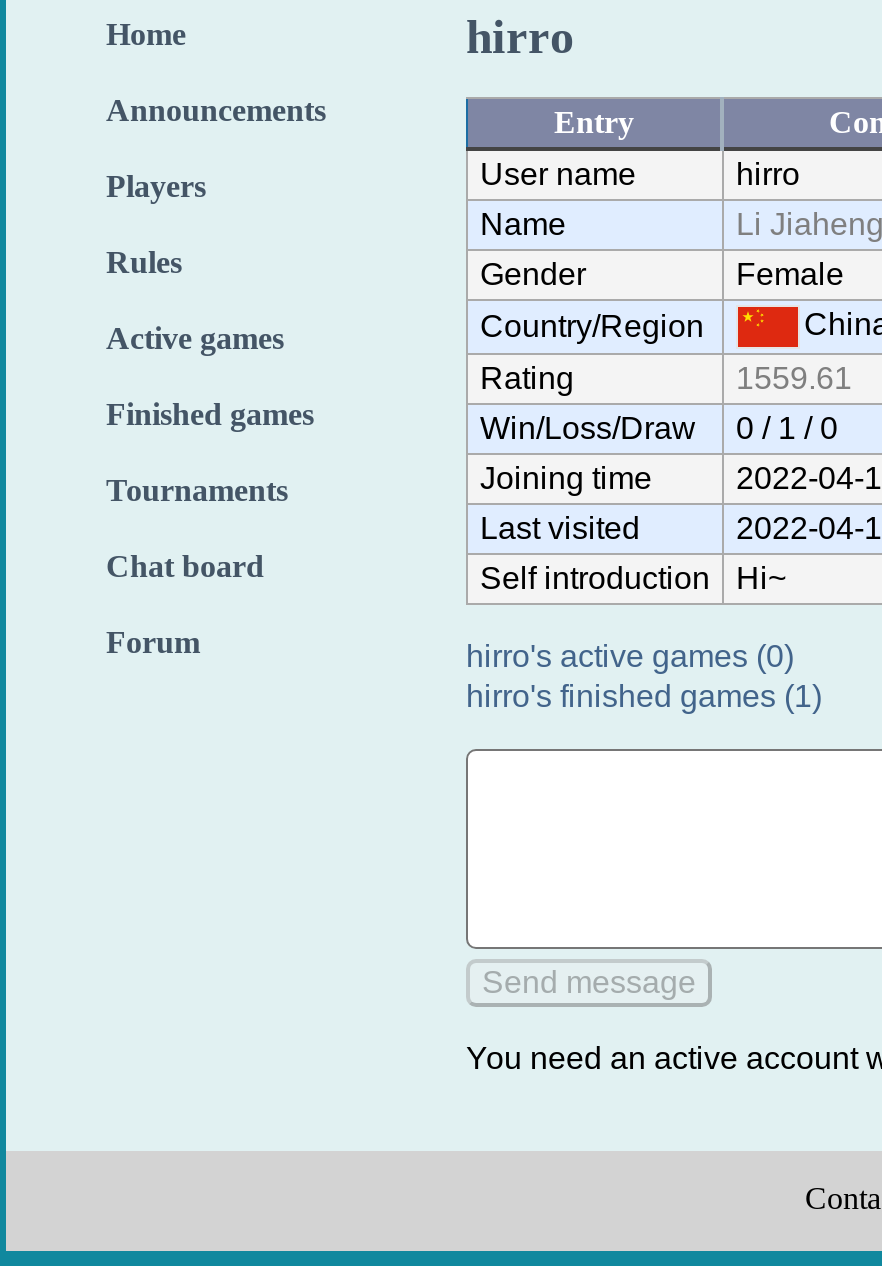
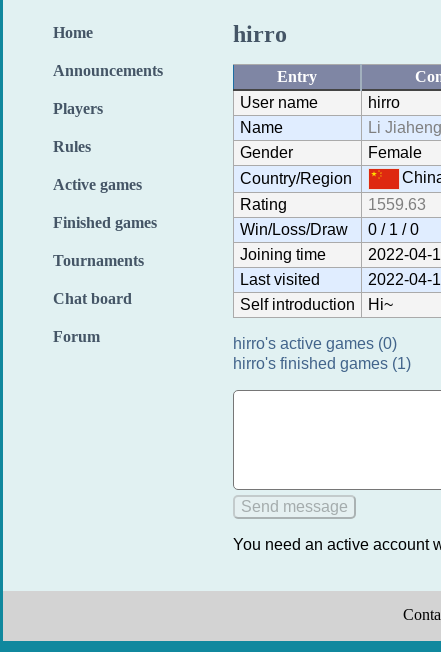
- 1559.61
+ 1559.63
